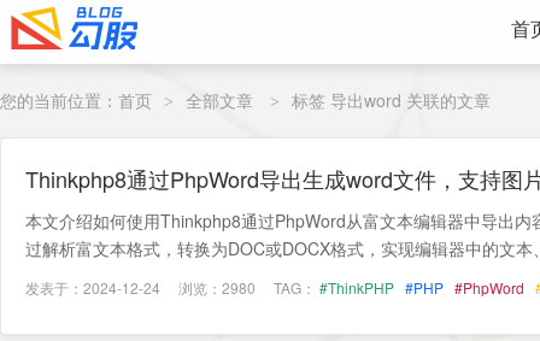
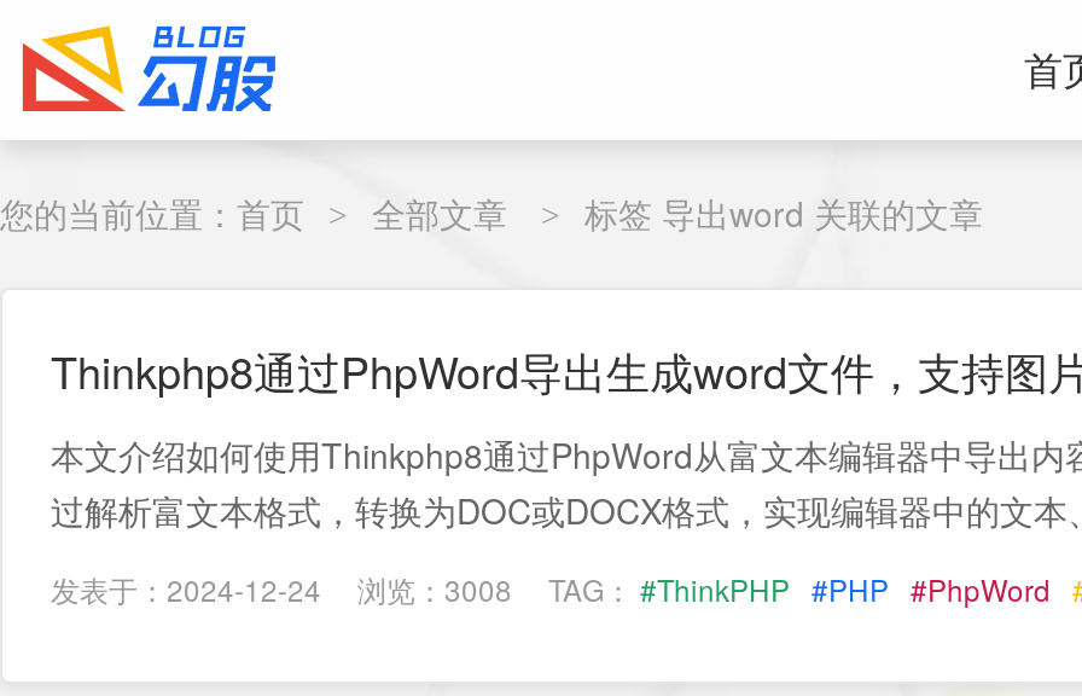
- 浏览：2980
+ 浏览：3008
